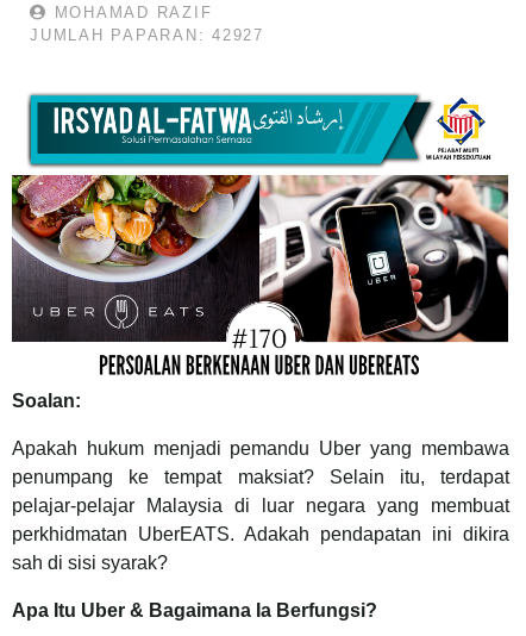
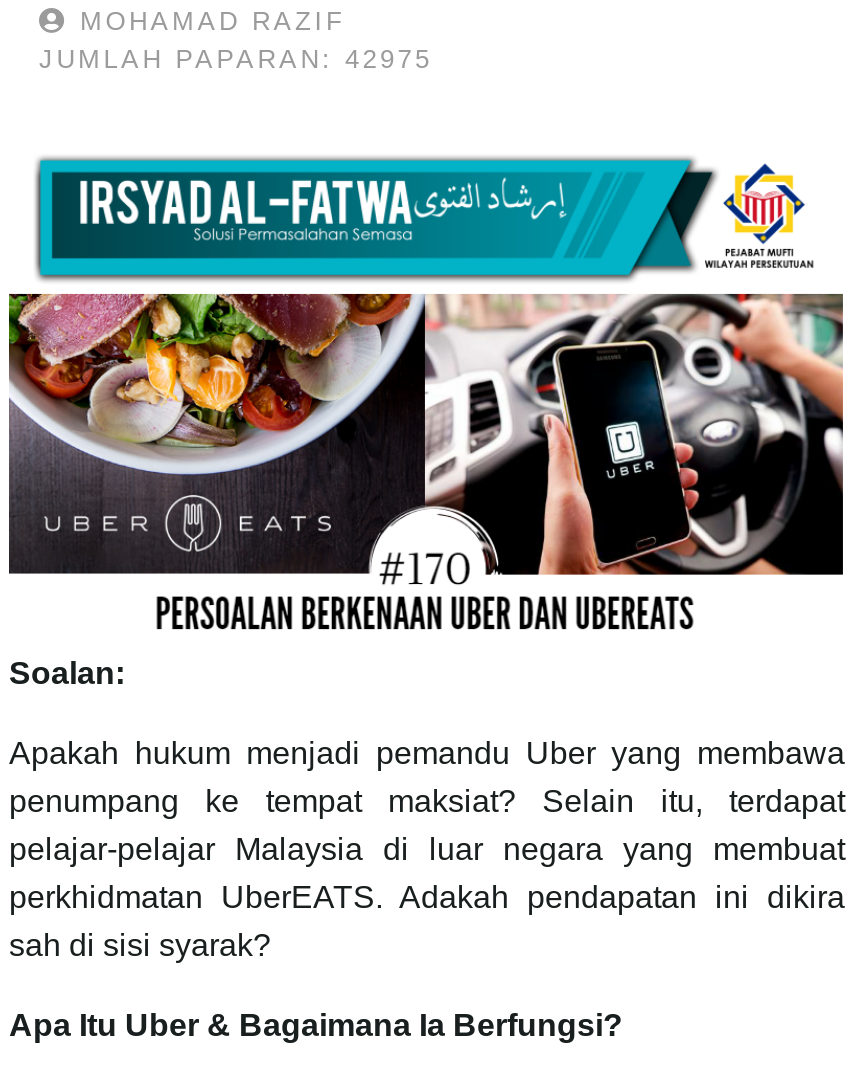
- JUMLAH PAPARAN: 42927
+ JUMLAH PAPARAN: 42975
